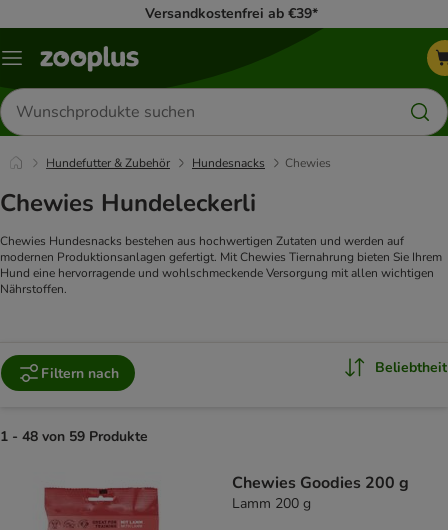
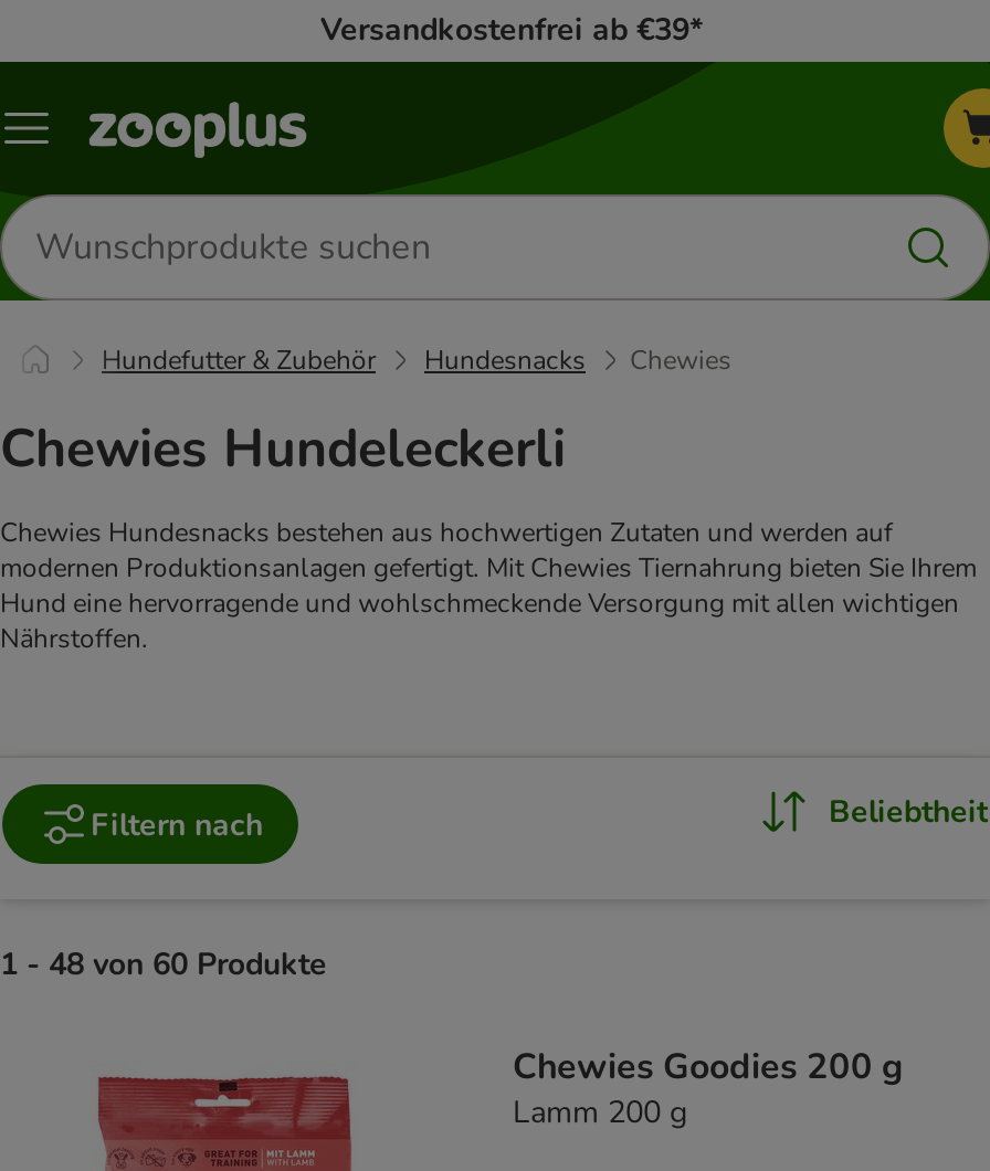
- 1 - 48 von 59 Produkte
+ 1 - 48 von 60 Produkte
